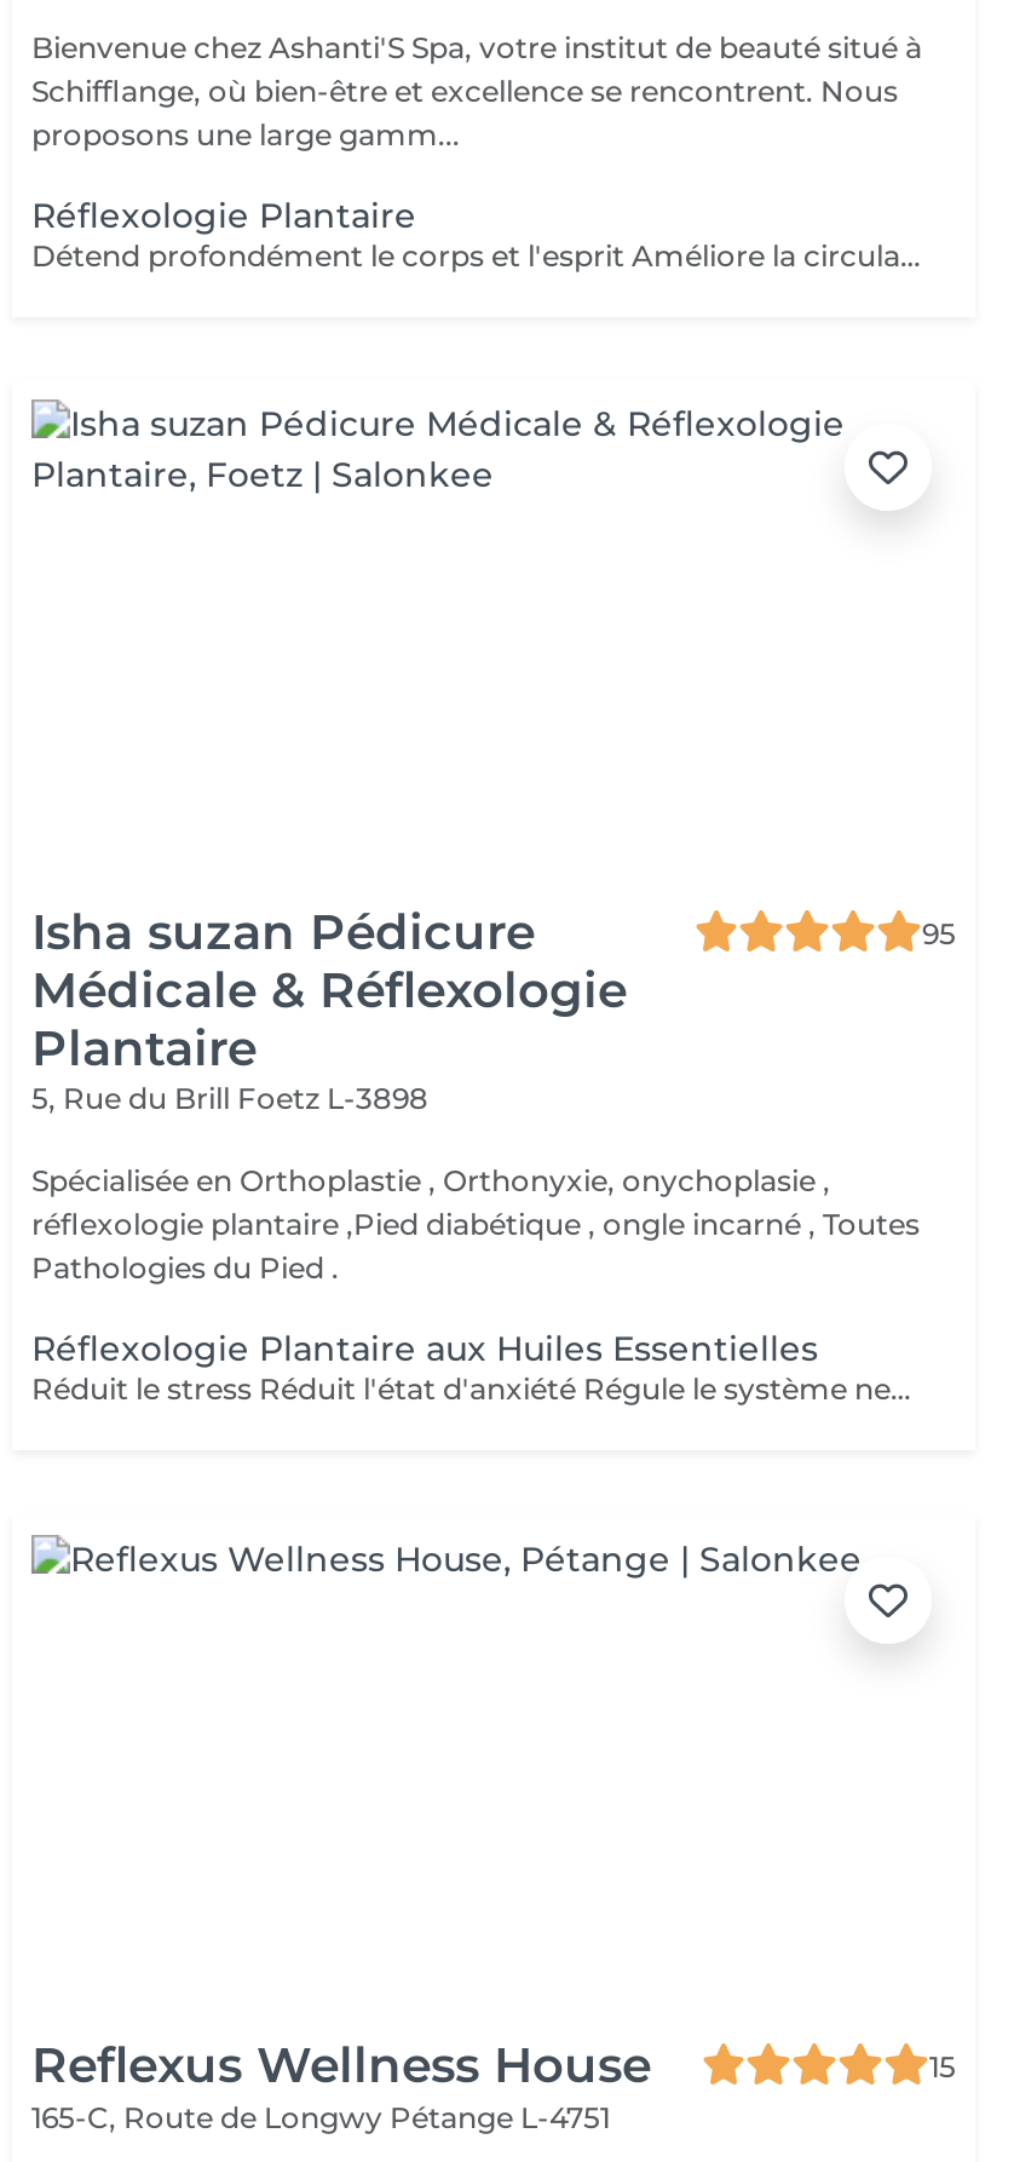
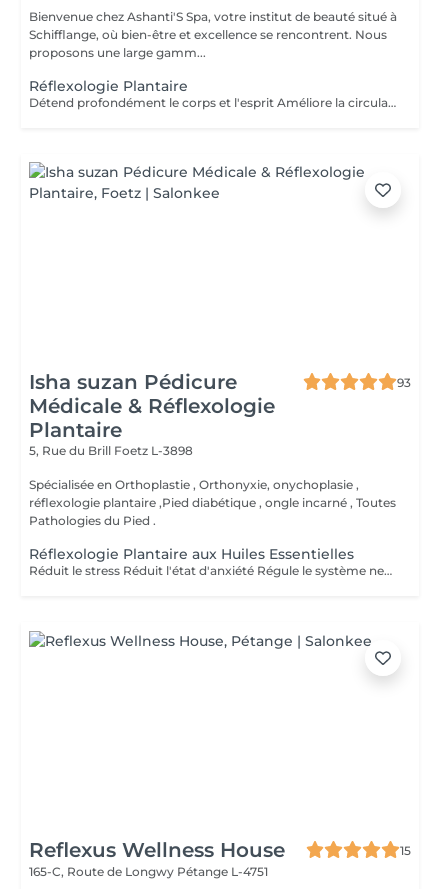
- 95
+ 93
